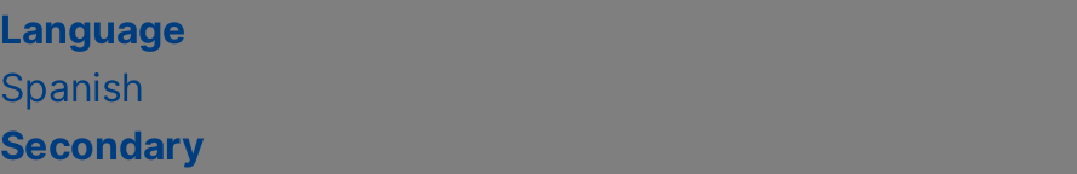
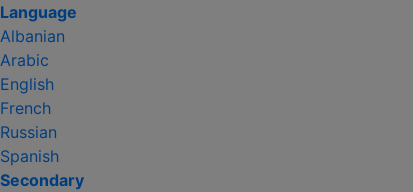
+ Albanian
+ Arabic
+ English
+ French
+ Russian
